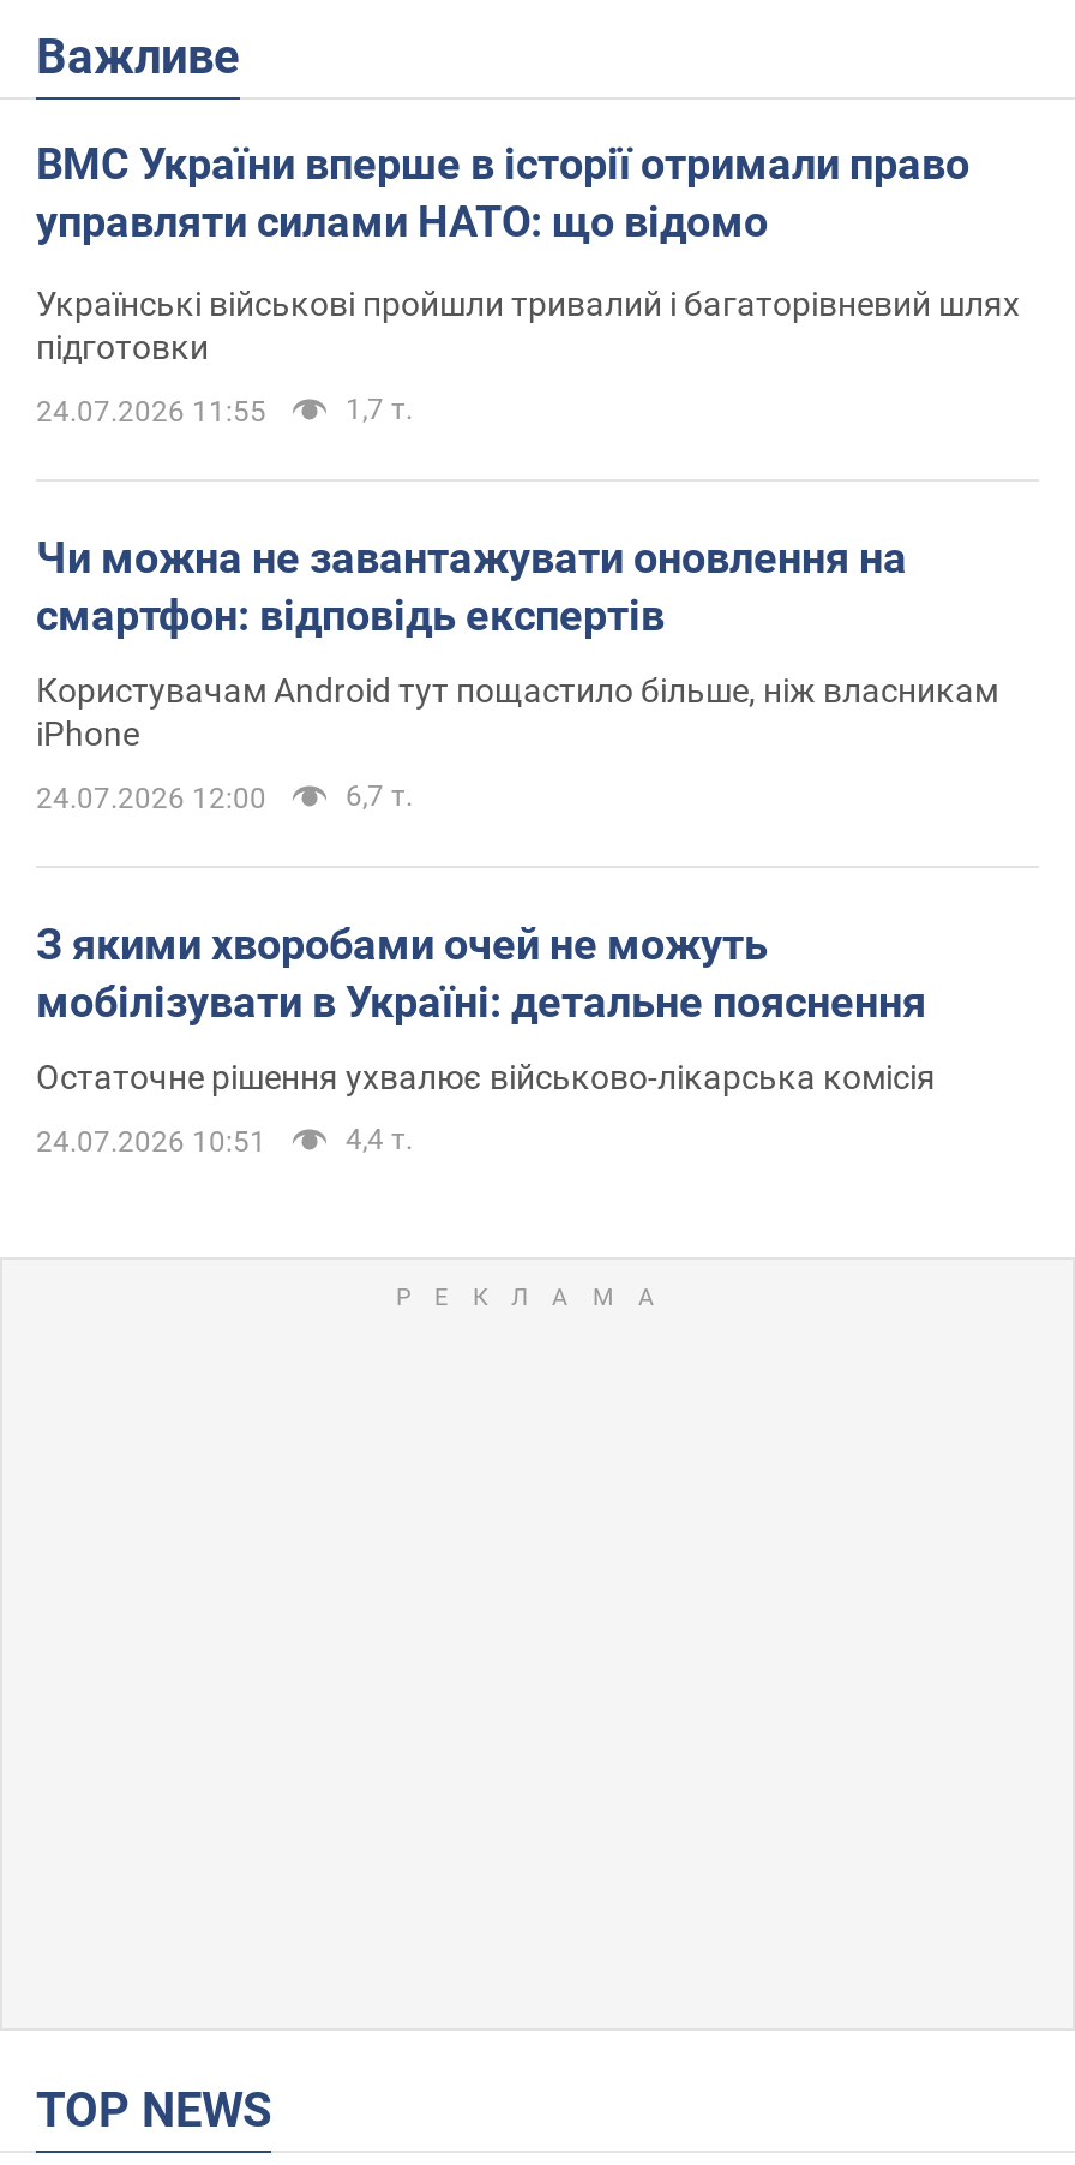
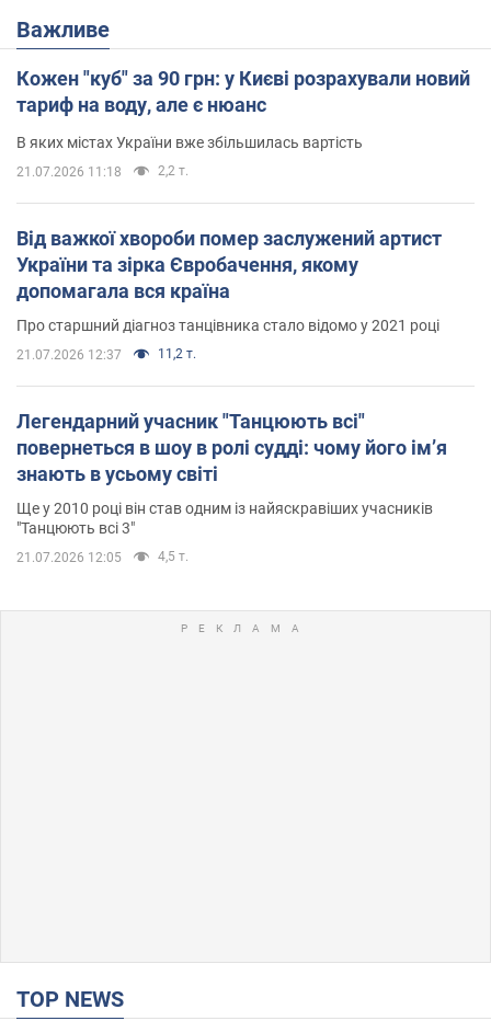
- ВМС України вперше в історії отримали право
- управляти силами НАТО: що відомо
+ Кожен "куб" за 90 грн: у Києві розрахували новий
+ тариф на воду, але є нюанс

- Українські військові пройшли тривалий і багаторівневий шлях
- підготовки
+ В яких містах України вже збільшилась вартість

- 24.07.2026 11:55
- 1,7 т.
+ 21.07.2026 11:18
+ 2,2 т.

- Чи можна не завантажувати оновлення на
- смартфон: відповідь експертів
+ Від важкої хвороби помер заслужений артист
+ України та зірка Євробачення, якому
+ допомагала вся країна

- Користувачам Android тут пощастило більше, ніж власникам
- iPhone
+ Про старшний діагноз танцівника стало відомо у 2021 році

- 24.07.2026 12:00
- 6,7 т.
+ 21.07.2026 12:37
+ 11,2 т.

- З якими хворобами очей не можуть
- мобілізувати в Україні: детальне пояснення
+ Легендарний учасник "Танцюють всі"
+ повернеться в шоу в ролі судді: чому його імʼя
+ знають в усьому світі

- Остаточне рішення ухвалює військово-лікарська комісія
+ Ще у 2010 році він став одним із найяскравіших учасників
+ "Танцюють всі 3"

- 24.07.2026 10:51
- 4,4 т.
+ 21.07.2026 12:05
+ 4,5 т.
